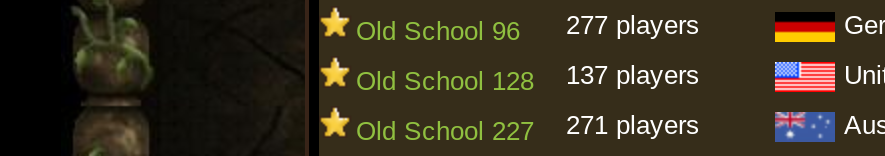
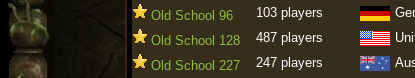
- Old School 96 277 players
+ Old School 96 103 players

- Old School 128 137 players
+ Old School 128 487 players

- Old School 227 271 players
+ Old School 227 247 players
